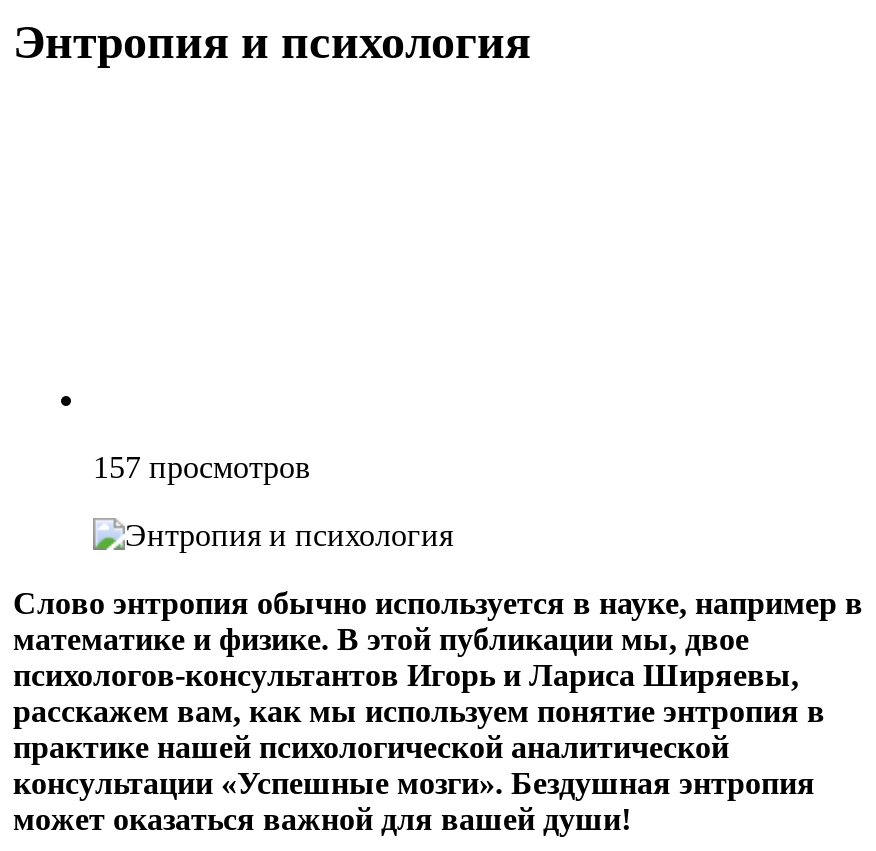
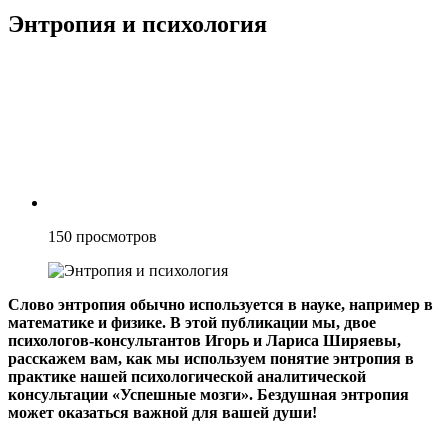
- 157 просмотров
+ 150 просмотров
